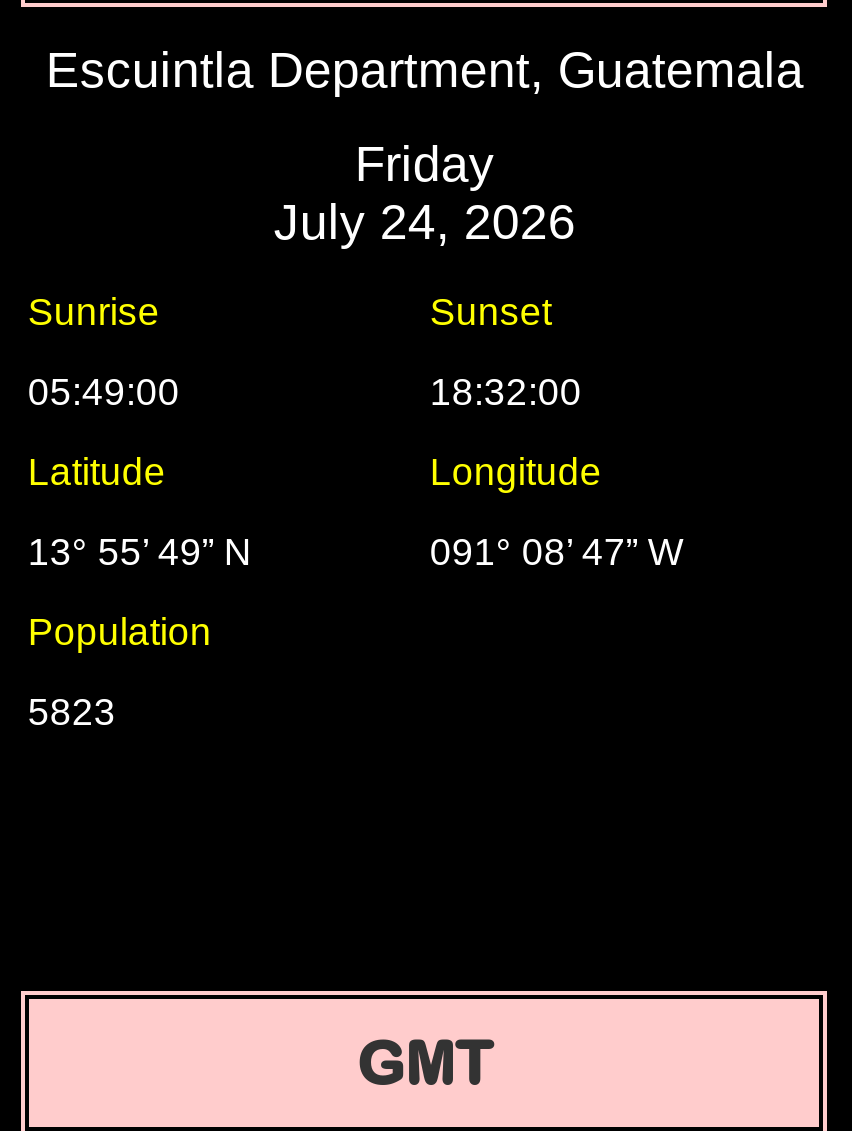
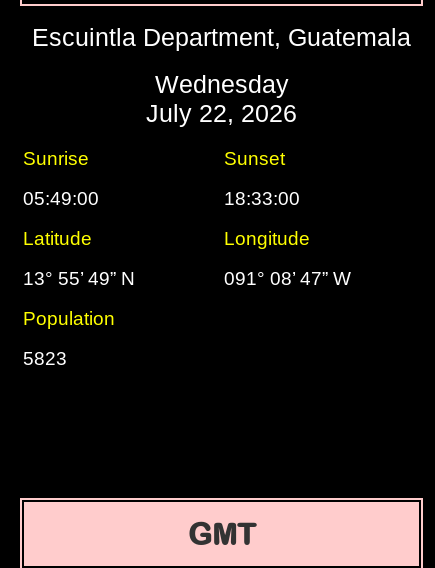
- Friday
- July 24, 2026
+ Wednesday
+ July 22, 2026

- 18:32:00
+ 18:33:00
